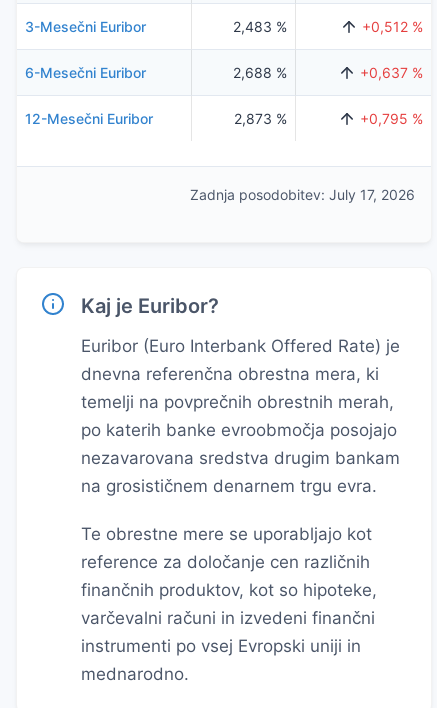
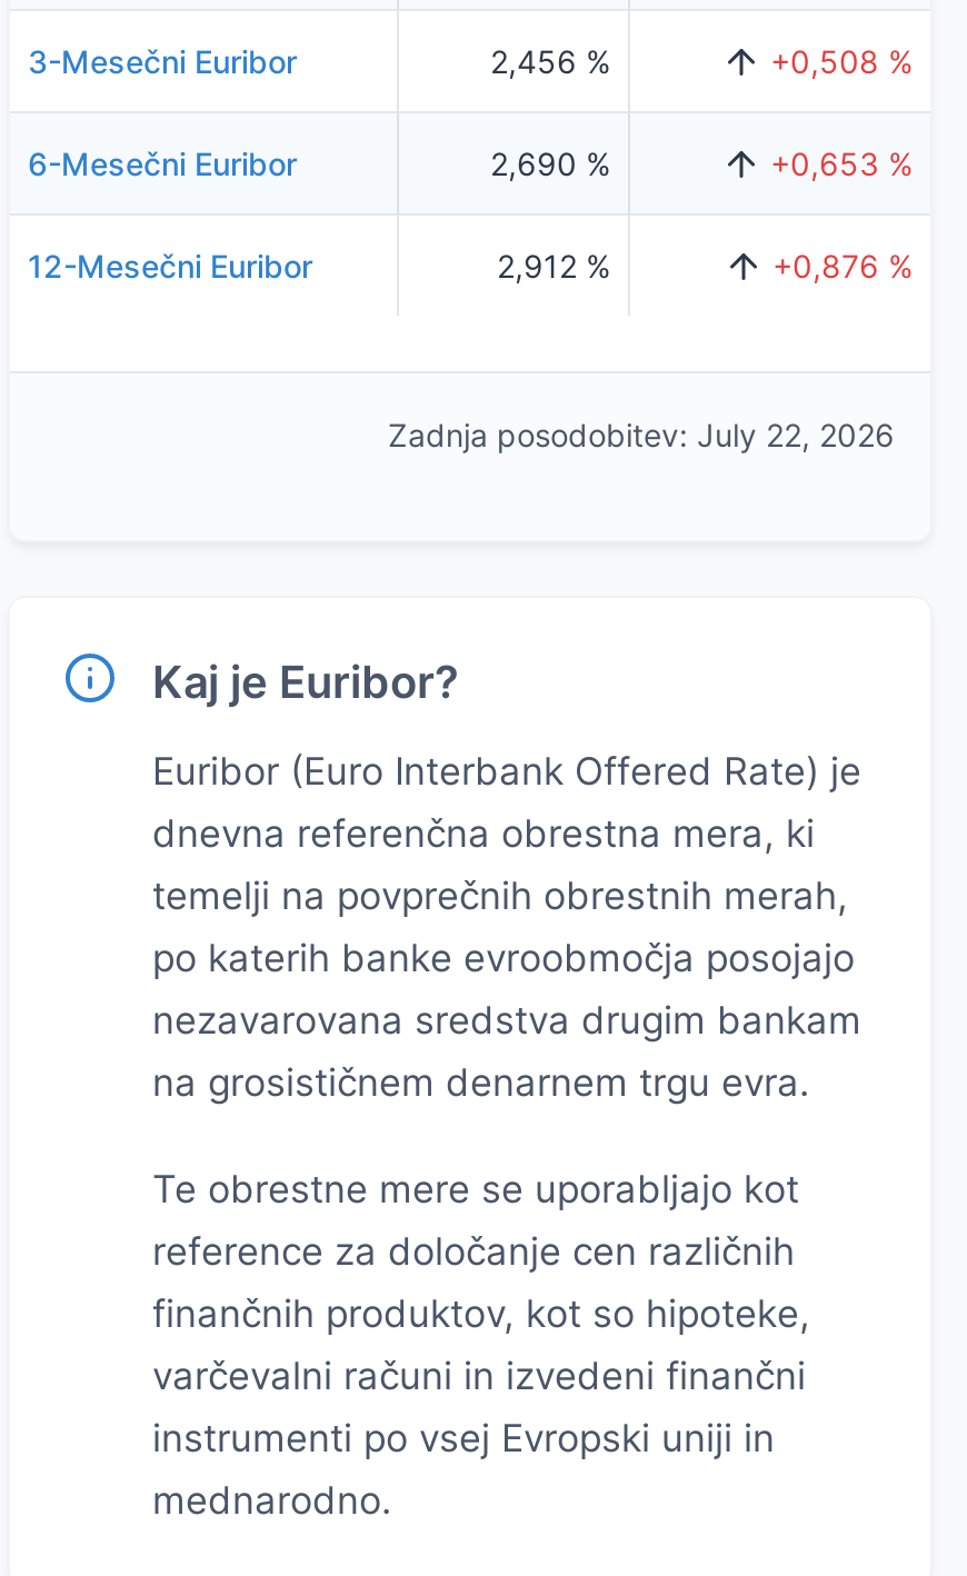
- 2,483 %
+ 2,456 %

- +0,512 %
+ +0,508 %

- 2,688 %
+ 2,690 %

- +0,637 %
+ +0,653 %

- 2,873 %
+ 2,912 %

- +0,795 %
+ +0,876 %

- Zadnja posodobitev: July 17, 2026
+ Zadnja posodobitev: July 22, 2026
